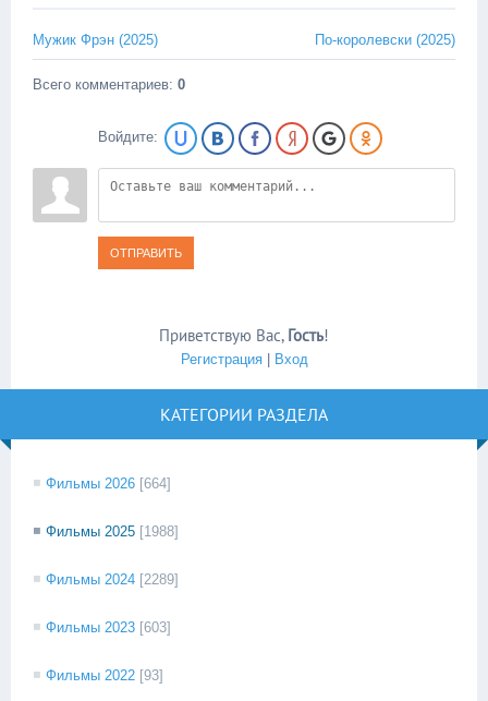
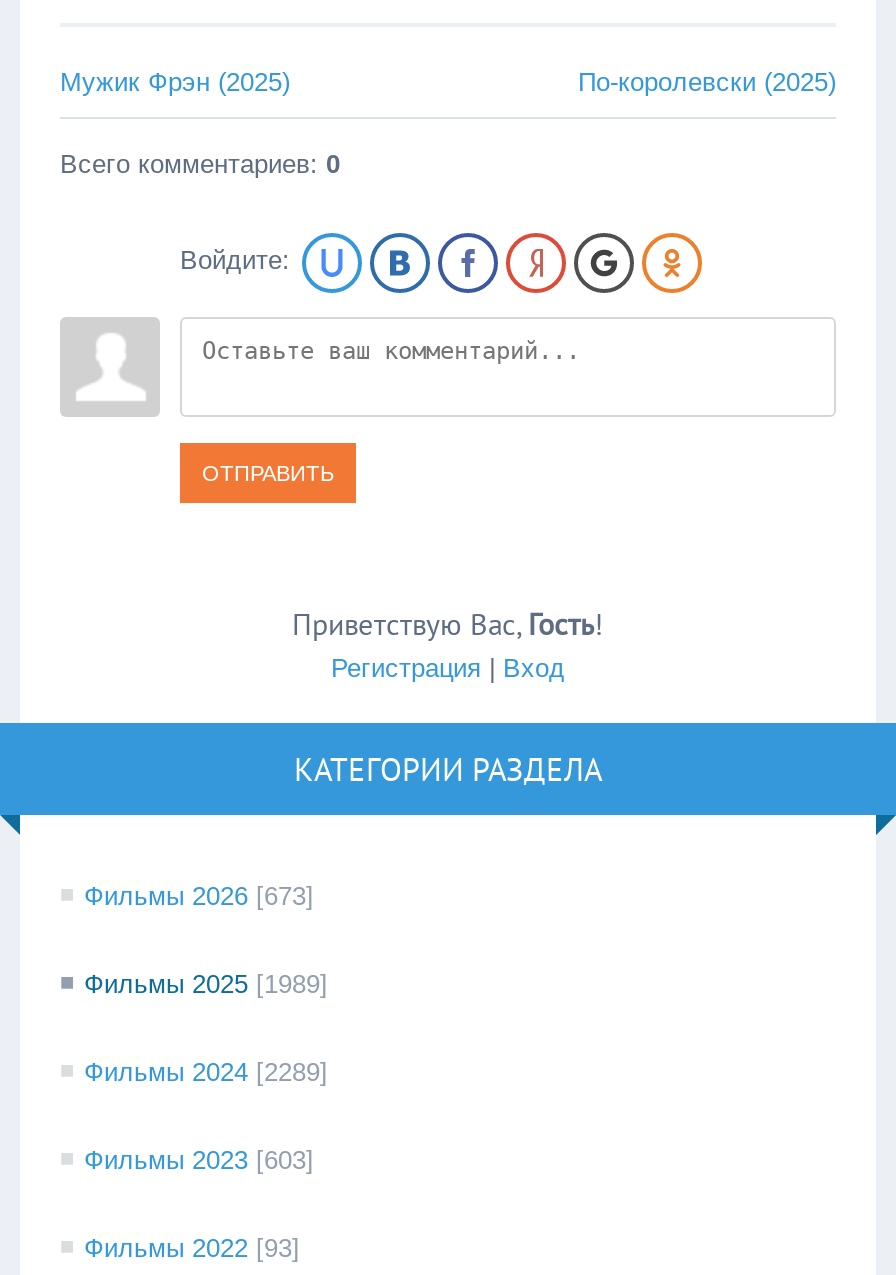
- Фильмы 2026 [664]
+ Фильмы 2026 [673]

- Фильмы 2025 [1988]
+ Фильмы 2025 [1989]
